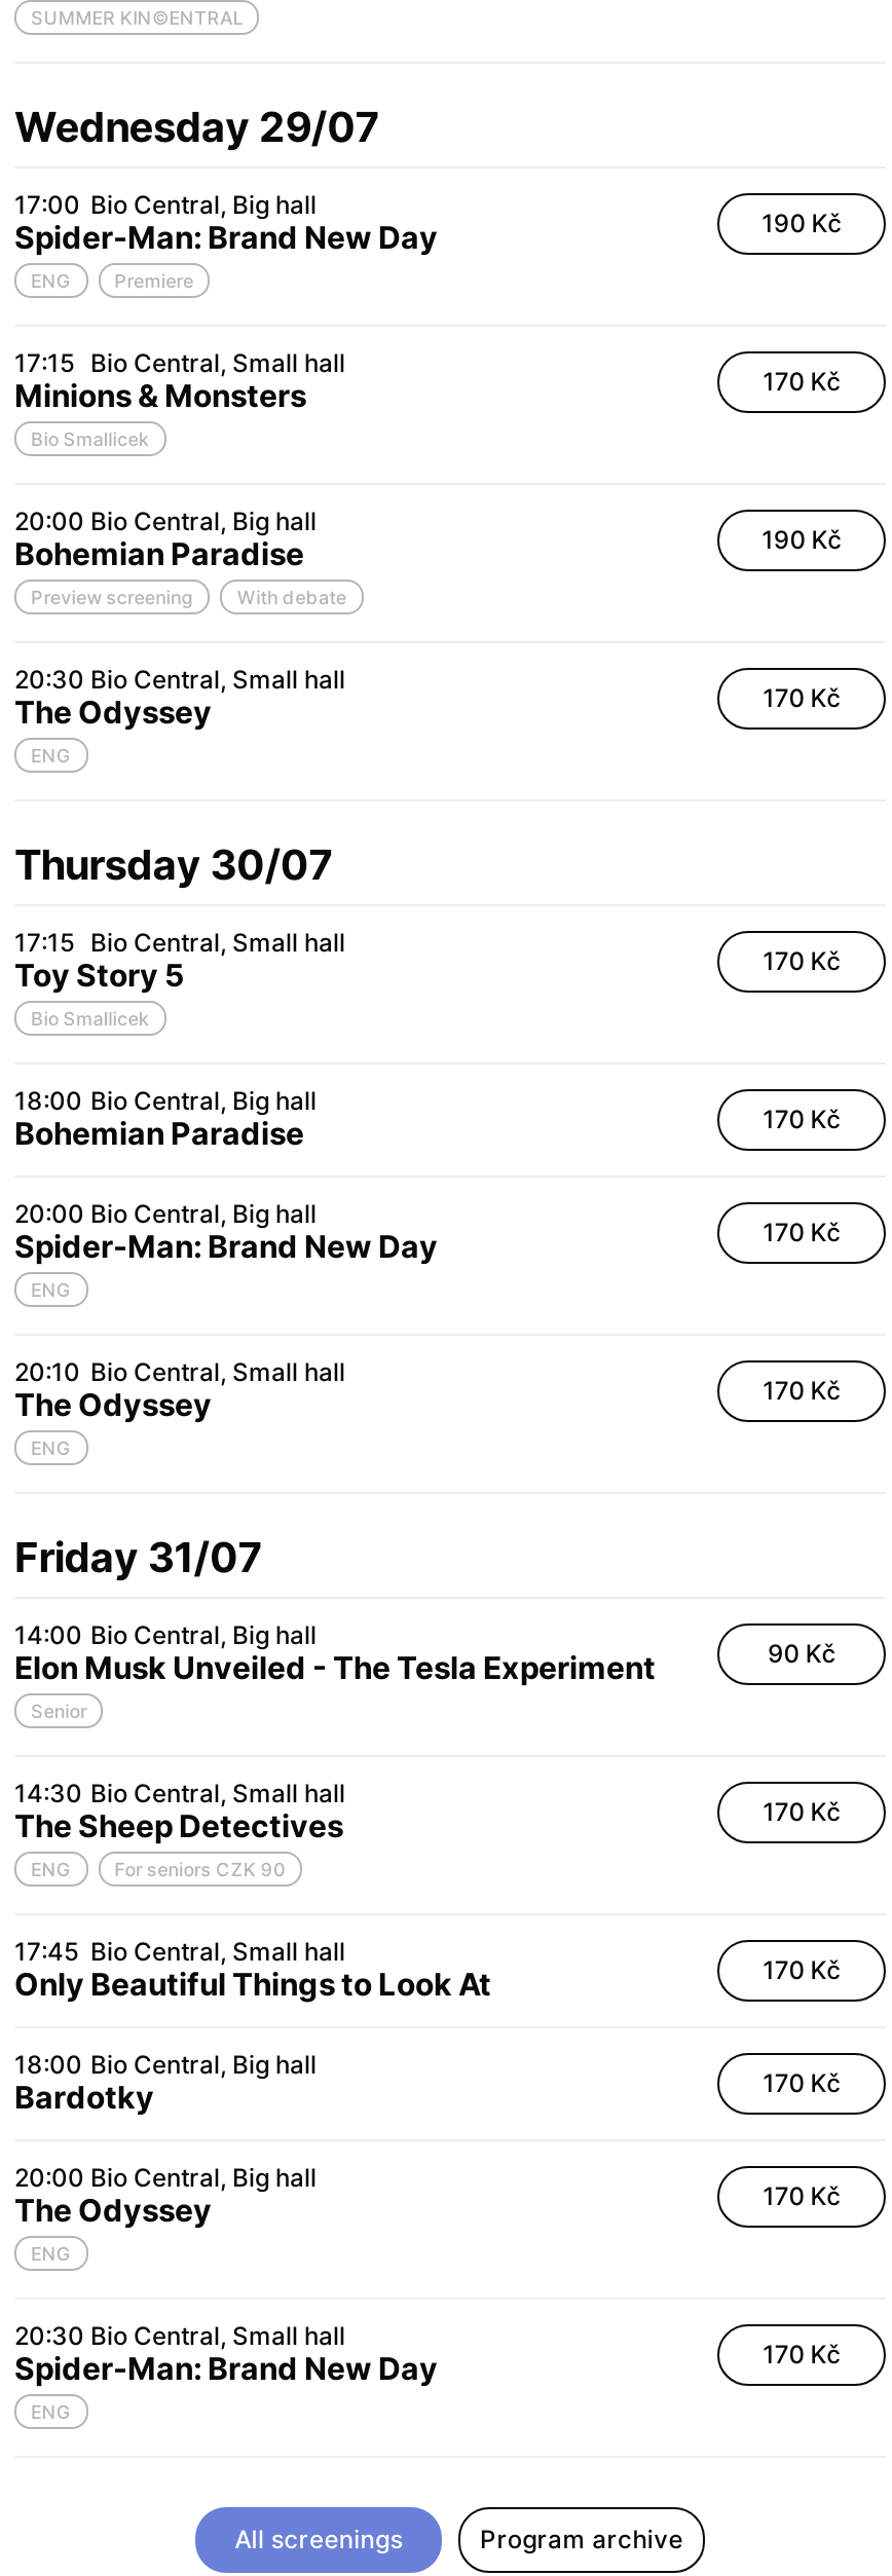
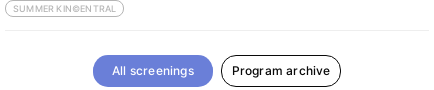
- Wednesday 29/07
- 17:00 Bio Central Big hall
- Spider-Man: Brand New Day
- ENG
- Premiere

- 190 Kč

- 17:15 Bio Central Small hall
- Minions & Monsters
- Bio Smallicek

- 170 Kč

- 20:00 Bio Central Big hall
- Bohemian Paradise
- Preview screening
- With debate

- 190 Kč

- 20:30 Bio Central Small hall
- The Odyssey
- ENG

- 170 Kč

- Thursday 30/07
- 17:15 Bio Central Small hall
- Toy Story 5
- Bio Smallicek

- 170 Kč

- 18:00 Bio Central Big hall
- Bohemian Paradise
- 170 Kč
- 20:00 Bio Central Big hall
- Spider-Man: Brand New Day
- ENG

- 170 Kč

- 20:10 Bio Central Small hall
- The Odyssey
- ENG

- 170 Kč

- Friday 31/07
- 14:00 Bio Central Big hall
- Elon Musk Unveiled - The Tesla Experiment
- Senior

- 90 Kč

- 14:30 Bio Central Small hall
- The Sheep Detectives
- ENG
- For seniors CZK 90

- 170 Kč

- 17:45 Bio Central Small hall
- Only Beautiful Things to Look At
- 170 Kč
- 18:00 Bio Central Big hall
- Bardotky
- 170 Kč
- 20:00 Bio Central Big hall
- The Odyssey
- ENG

- 170 Kč

- 20:30 Bio Central Small hall
- Spider-Man: Brand New Day
- ENG

- 170 Kč
